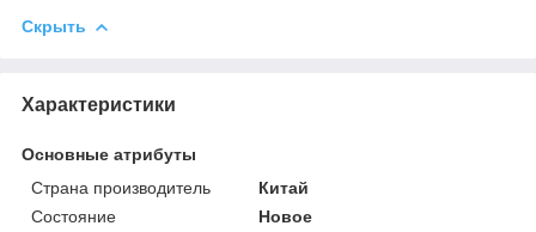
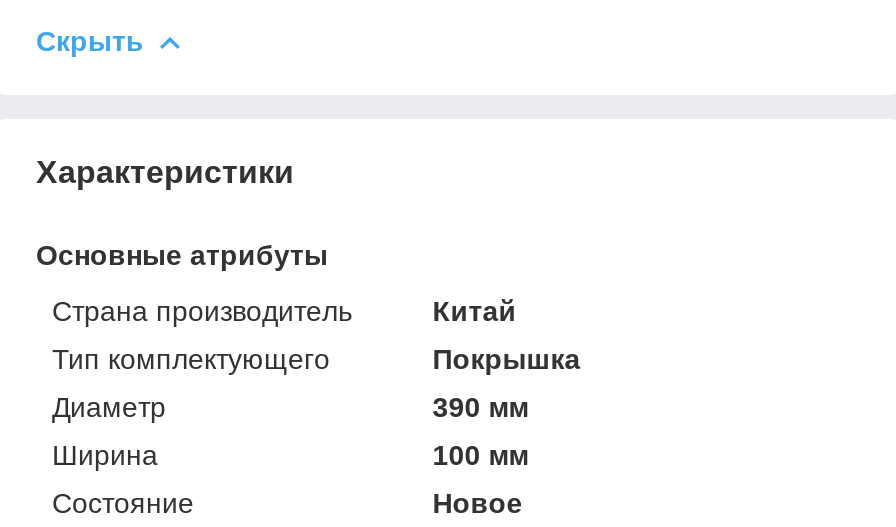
+ Тип комплектующего
+ Покрышка
+ Диаметр
+ 390 мм
+ Ширина
+ 100 мм
